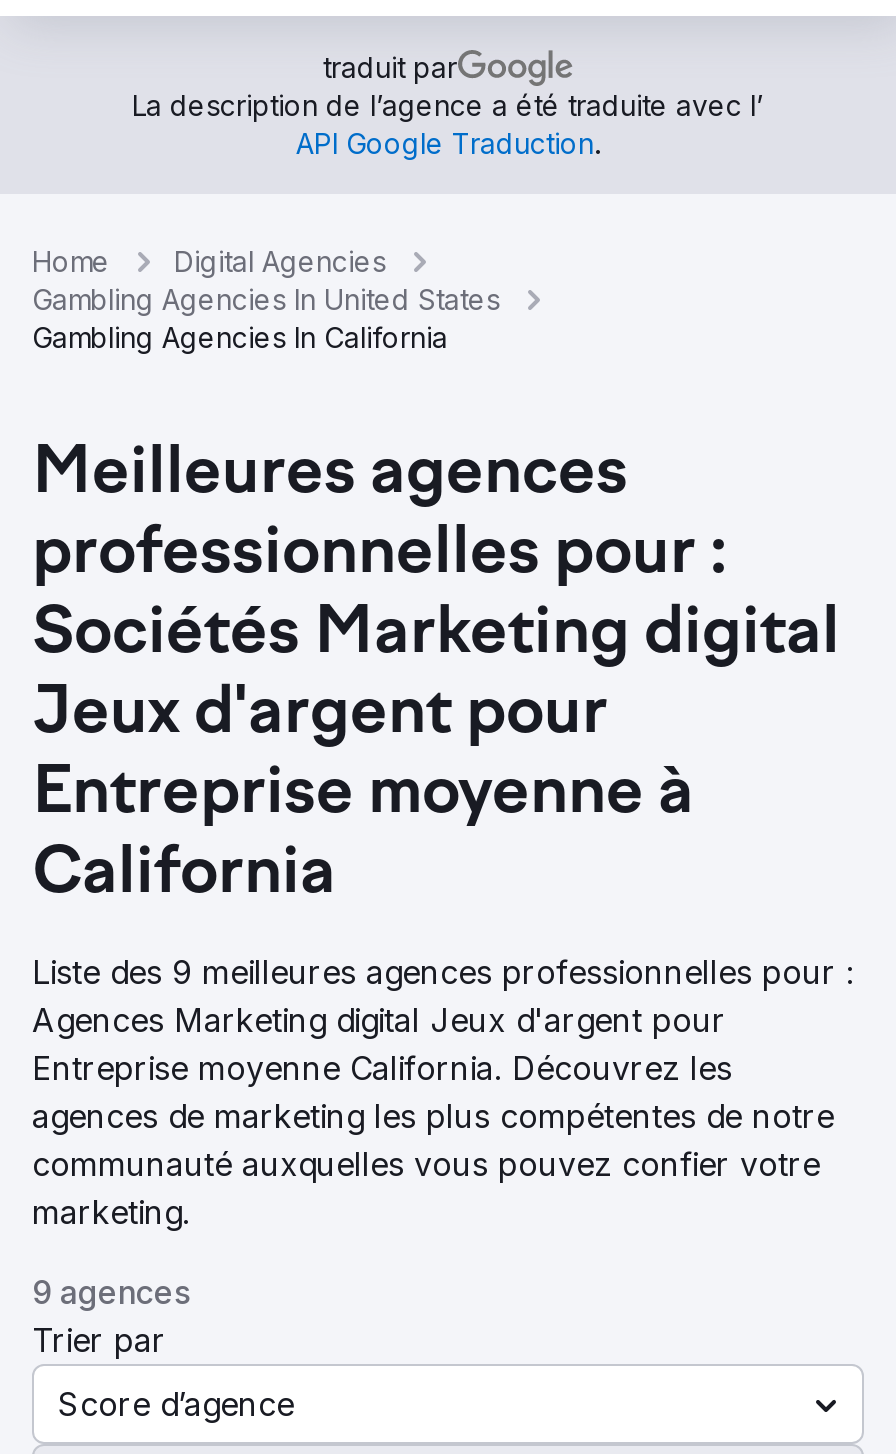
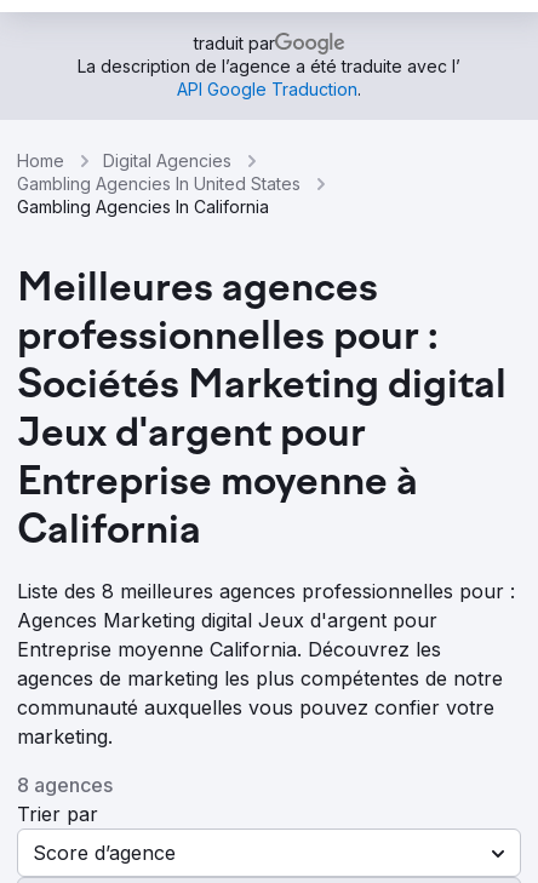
- Liste des 9 meilleures agences professionnelles pour :
+ Liste des 8 meilleures agences professionnelles pour :

- 9 agences
+ 8 agences
